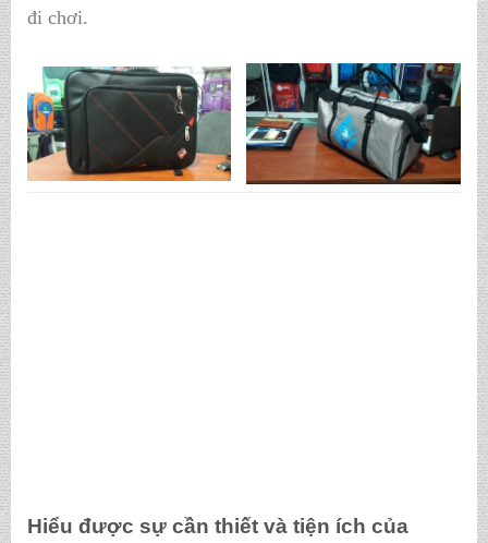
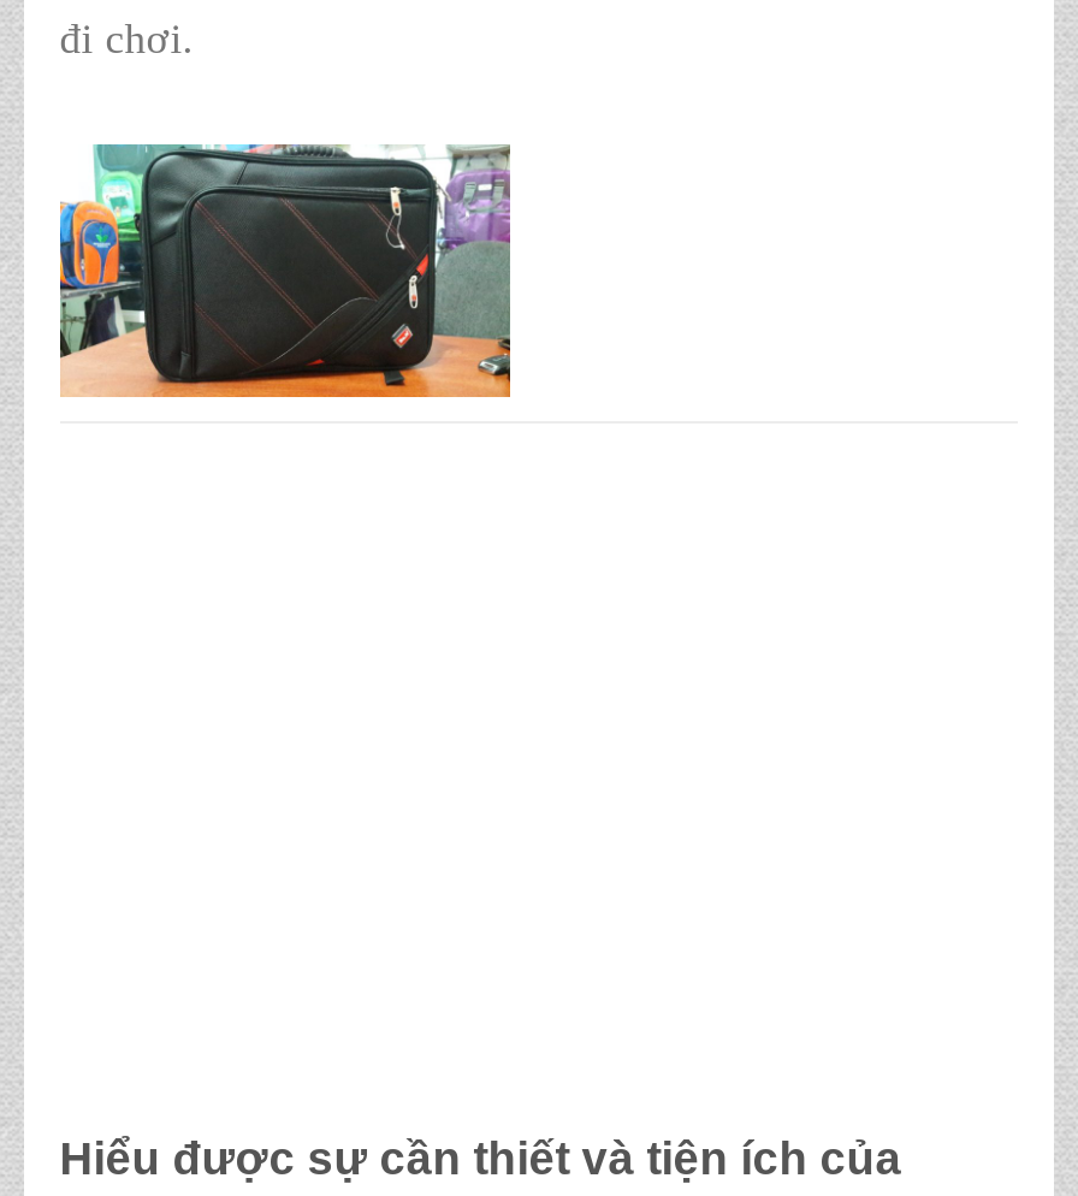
- [image]
